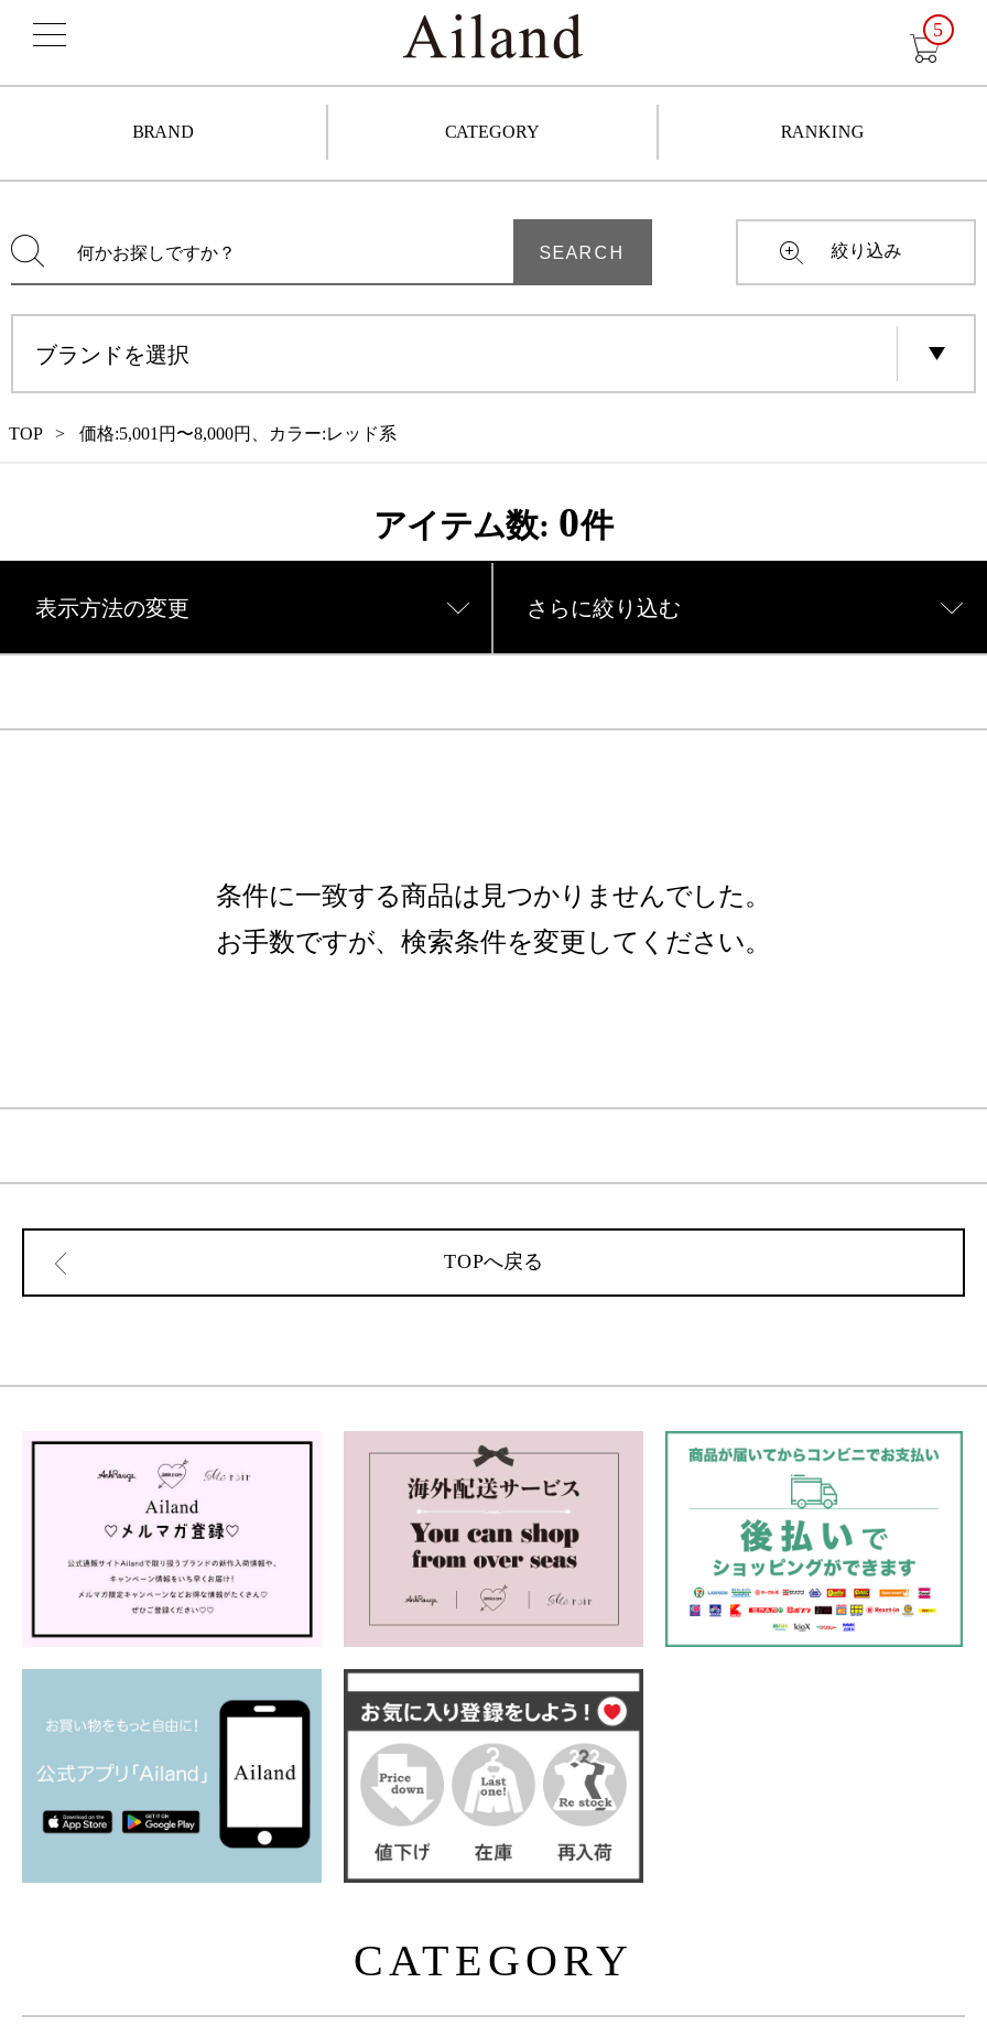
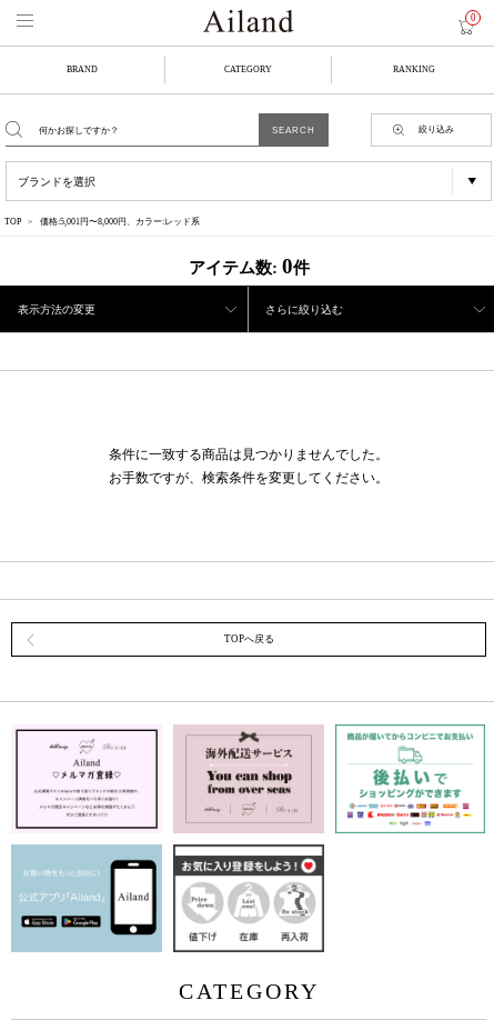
- 5
+ 0
